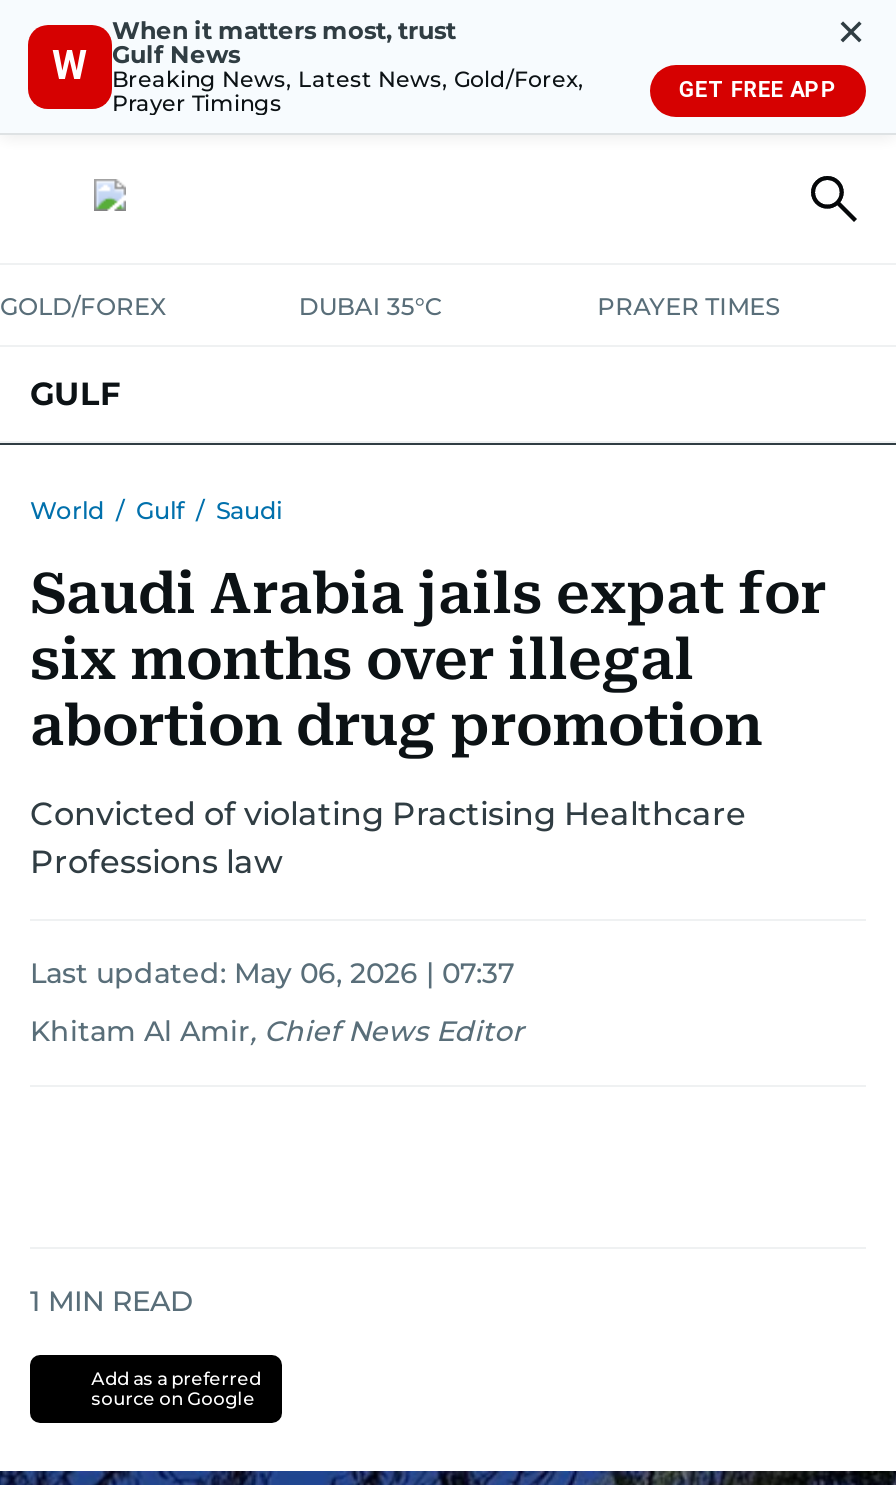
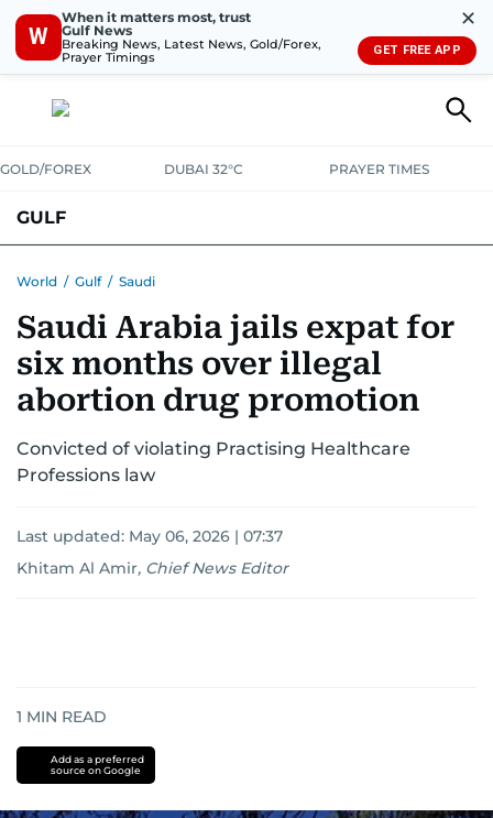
- DUBAI 35°C
+ DUBAI 32°C
